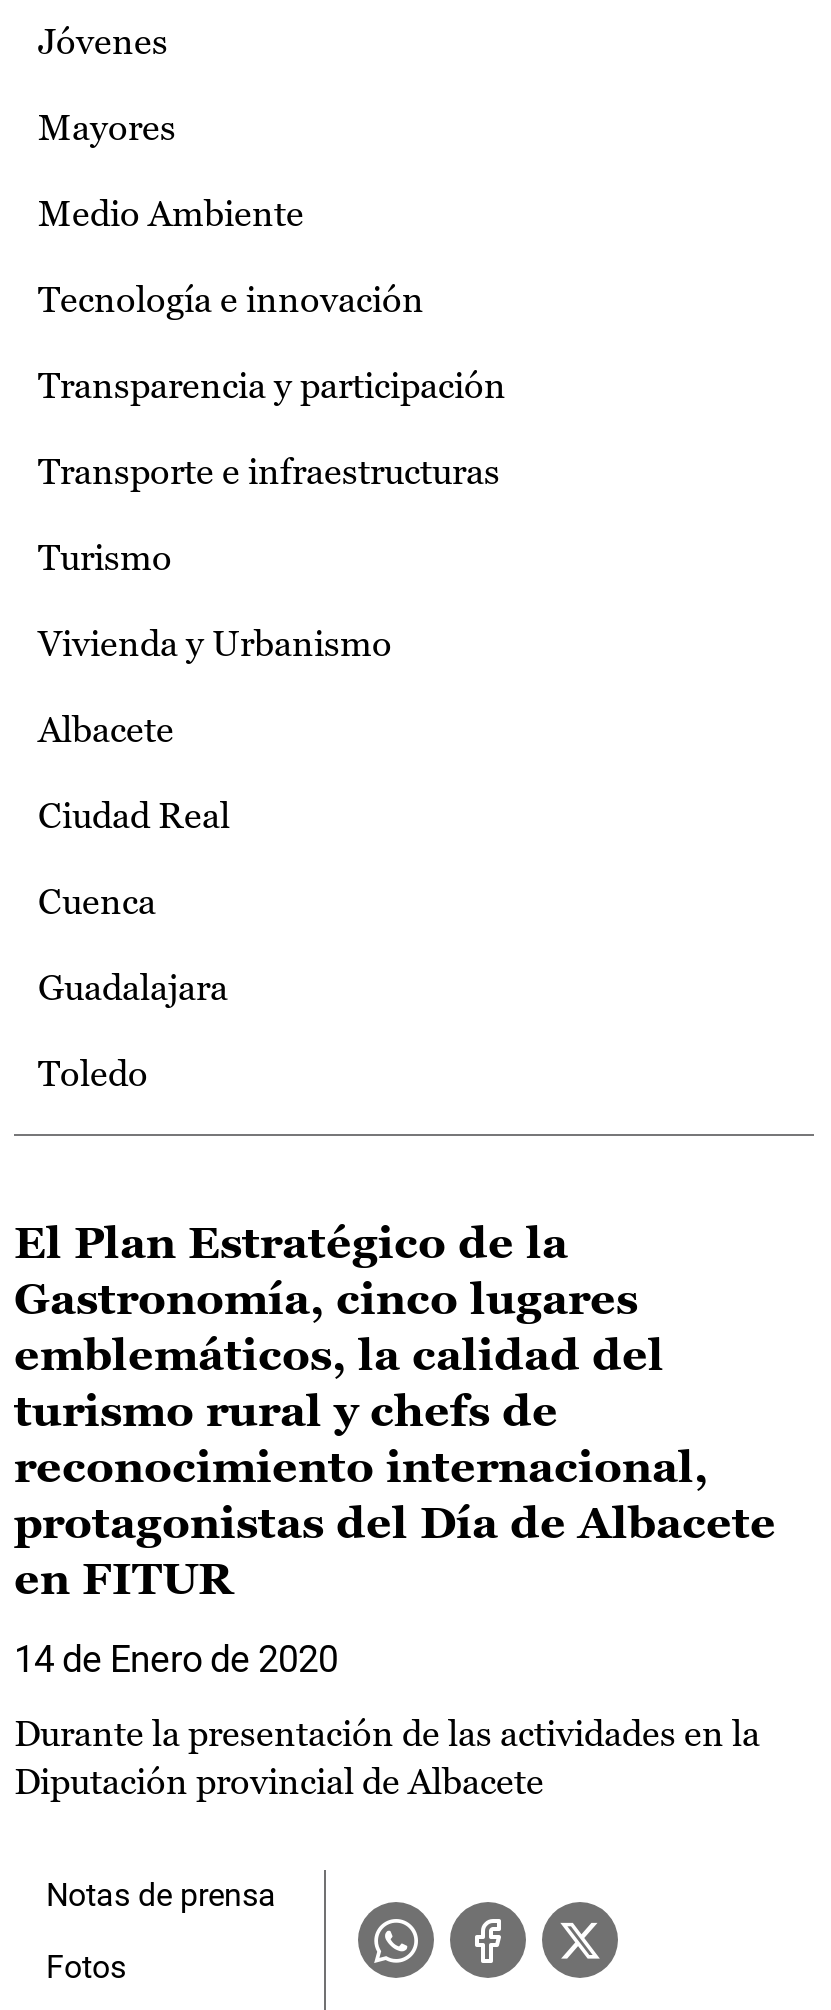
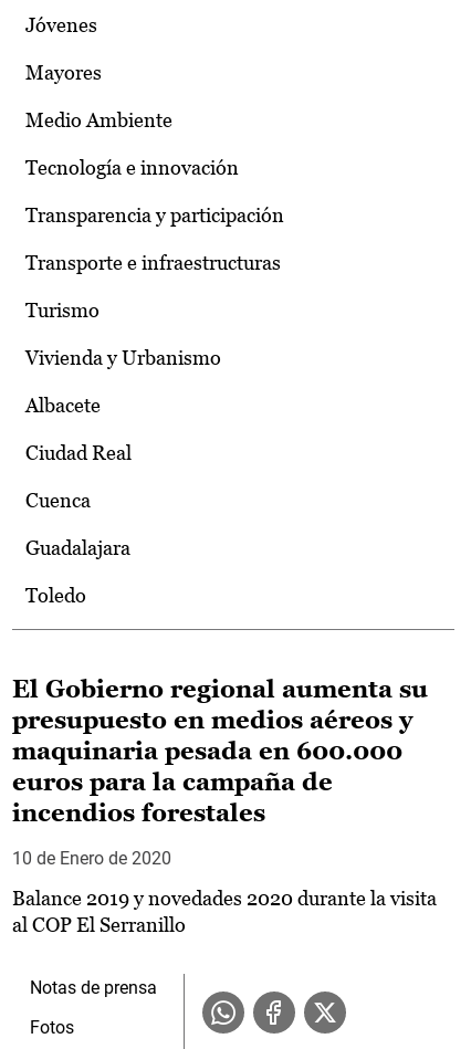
- El Plan Estratégico de la
- Gastronomía, cinco lugares
- emblemáticos, la calidad del
- turismo rural y chefs de
- reconocimiento internacional,
- protagonistas del Día de Albacete
- en FITUR
+ El Gobierno regional aumenta su
+ presupuesto en medios aéreos y
+ maquinaria pesada en 600.000
+ euros para la campaña de
+ incendios forestales

- 14 de Enero de 2020
+ 10 de Enero de 2020

- Durante la presentación de las actividades en la
- Diputación provincial de Albacete
+ Balance 2019 y novedades 2020 durante la visita
+ al COP El Serranillo
